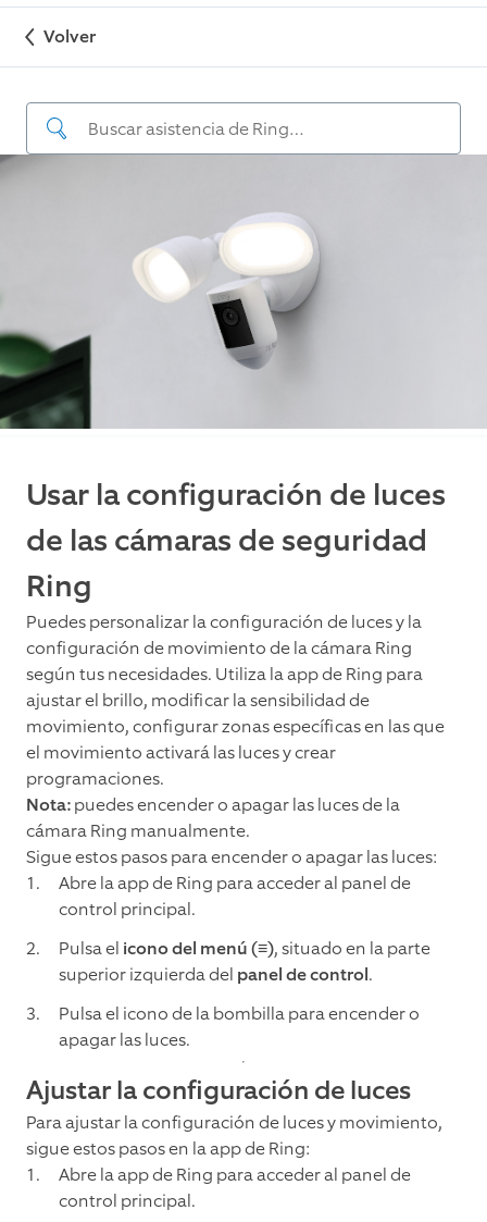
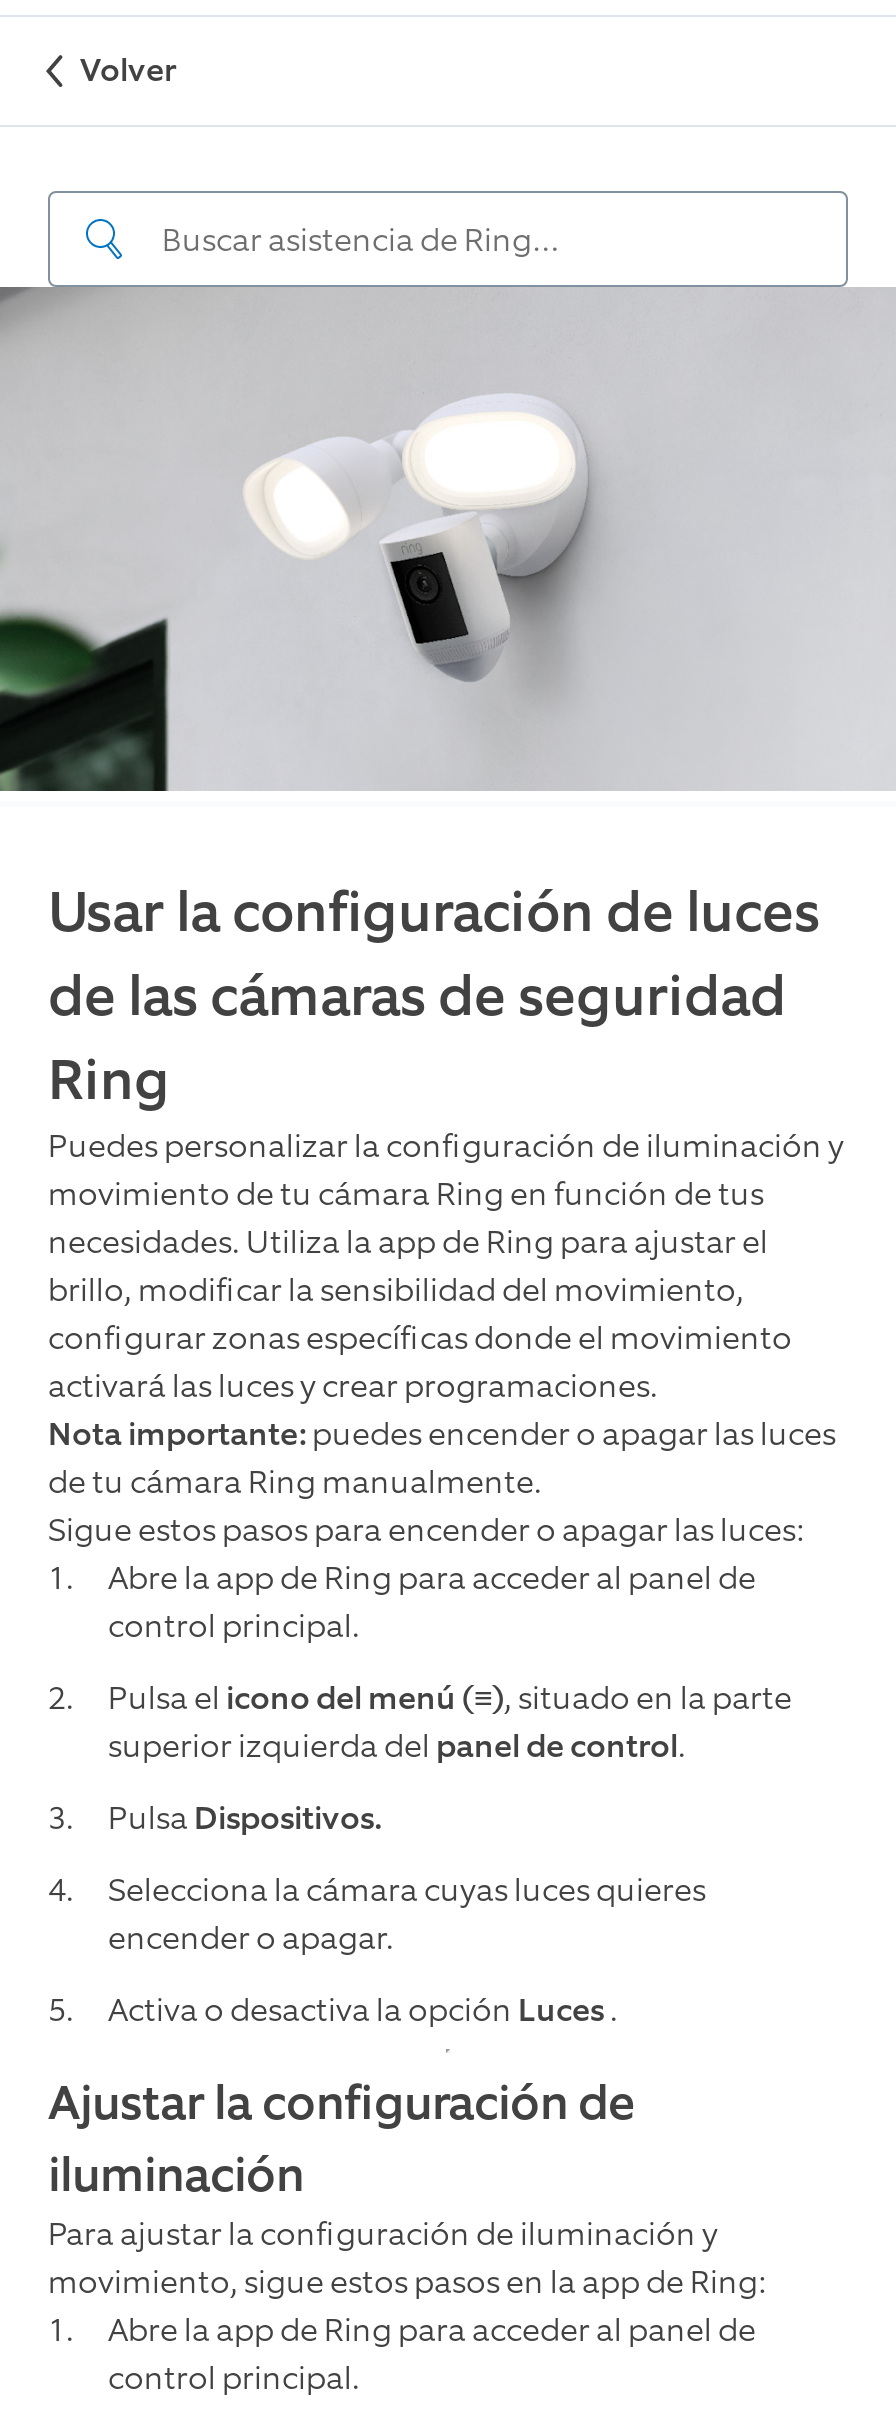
- Puedes personalizar la configuración de luces y la
- configuración de movimiento de la cámara Ring
- según tus necesidades. Utiliza la app de Ring para
- ajustar el brillo, modificar la sensibilidad de
- movimiento, configurar zonas específicas en las que
- el movimiento activará las luces y crear
- programaciones.
- Nota: puedes encender o apagar las luces de la
- cámara Ring manualmente.
+ Puedes personalizar la configuración de iluminación y
+ movimiento de tu cámara Ring en función de tus
+ necesidades. Utiliza la app de Ring para ajustar el
+ brillo, modificar la sensibilidad del movimiento,
+ configurar zonas específicas donde el movimiento
+ activará las luces y crear programaciones.
+ Nota importante: puedes encender o apagar las luces
+ de tu cámara Ring manualmente.

moved up: Sigue estos pasos para encender o apagar las luces: | Abre la app de Ring para acceder al panel de | control principal. | superior izquierda del panel de control.

- Pulsa el icono de la bombilla para encender o
- apagar las luces.
- Ajustar la configuración de luces
- Para ajustar la configuración de luces y movimiento,
- sigue estos pasos en la app de Ring:
+ Pulsa Dispositivos.
+ Selecciona la cámara cuyas luces quieres
+ encender o apagar.
+ Activa o desactiva la opción Luces.
+ Ajustar la configuración de
+ iluminación
+ Para ajustar la configuración de iluminación y
+ movimiento, sigue estos pasos en la app de Ring:
